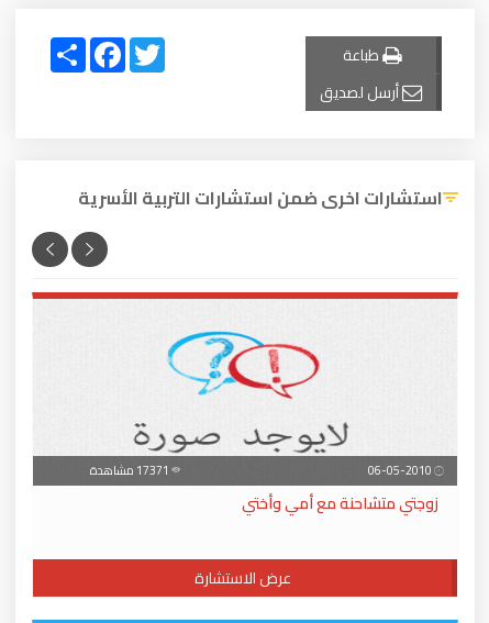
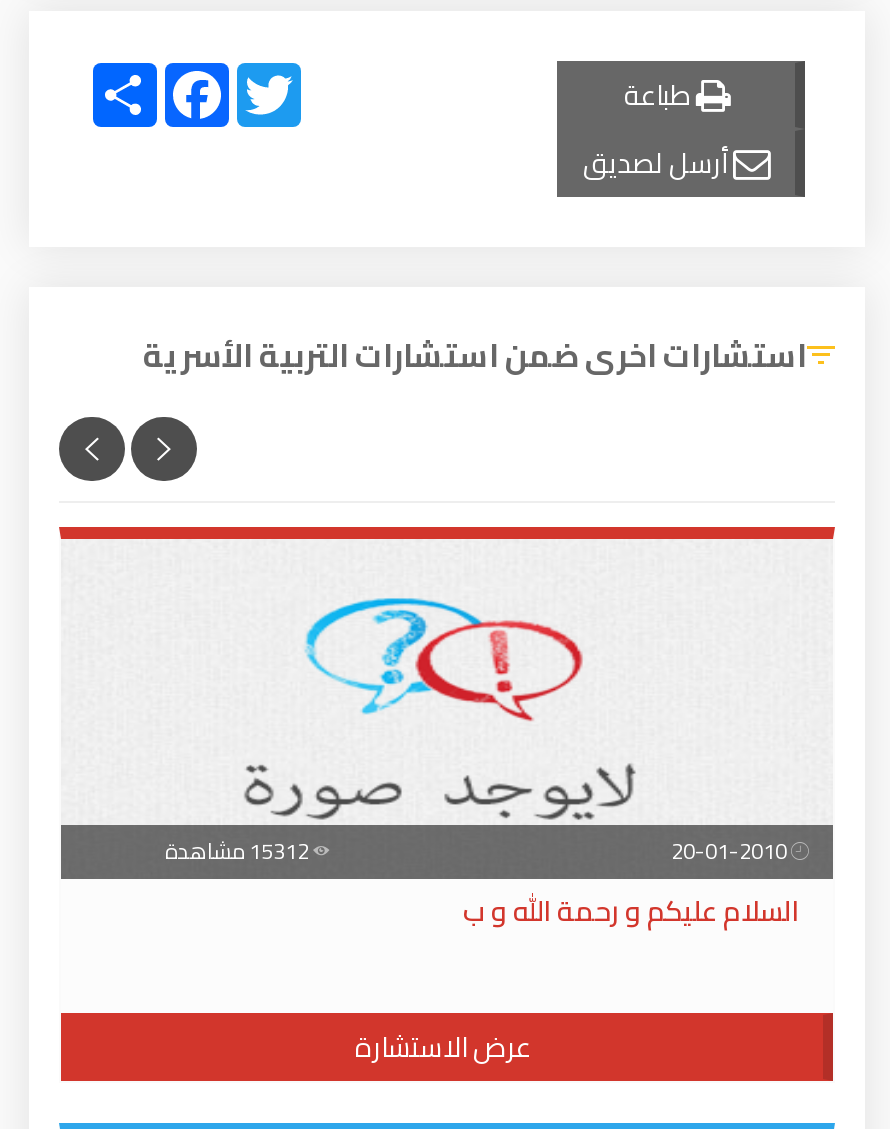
- زوجتي متشاحنة مع أمي وأختي
+ السلام عليكم و رحمة الله و ب
